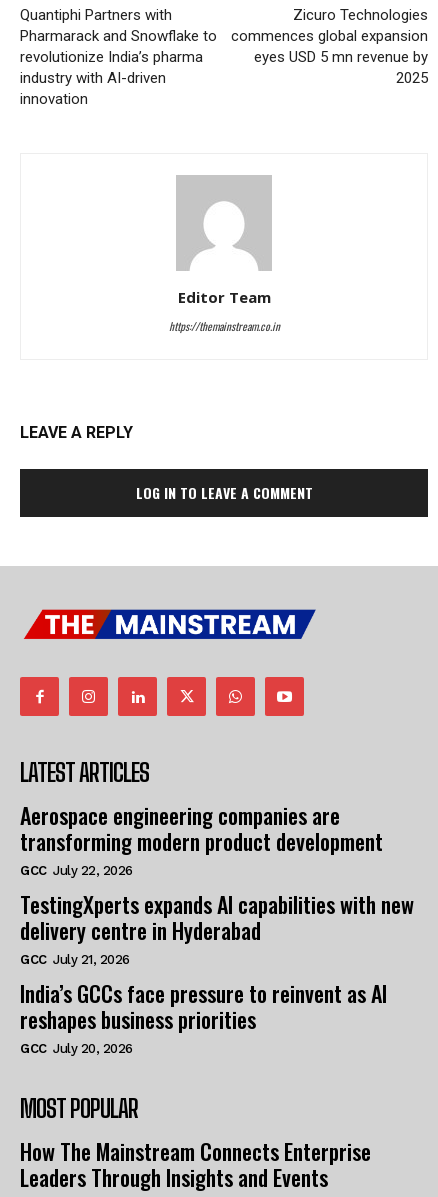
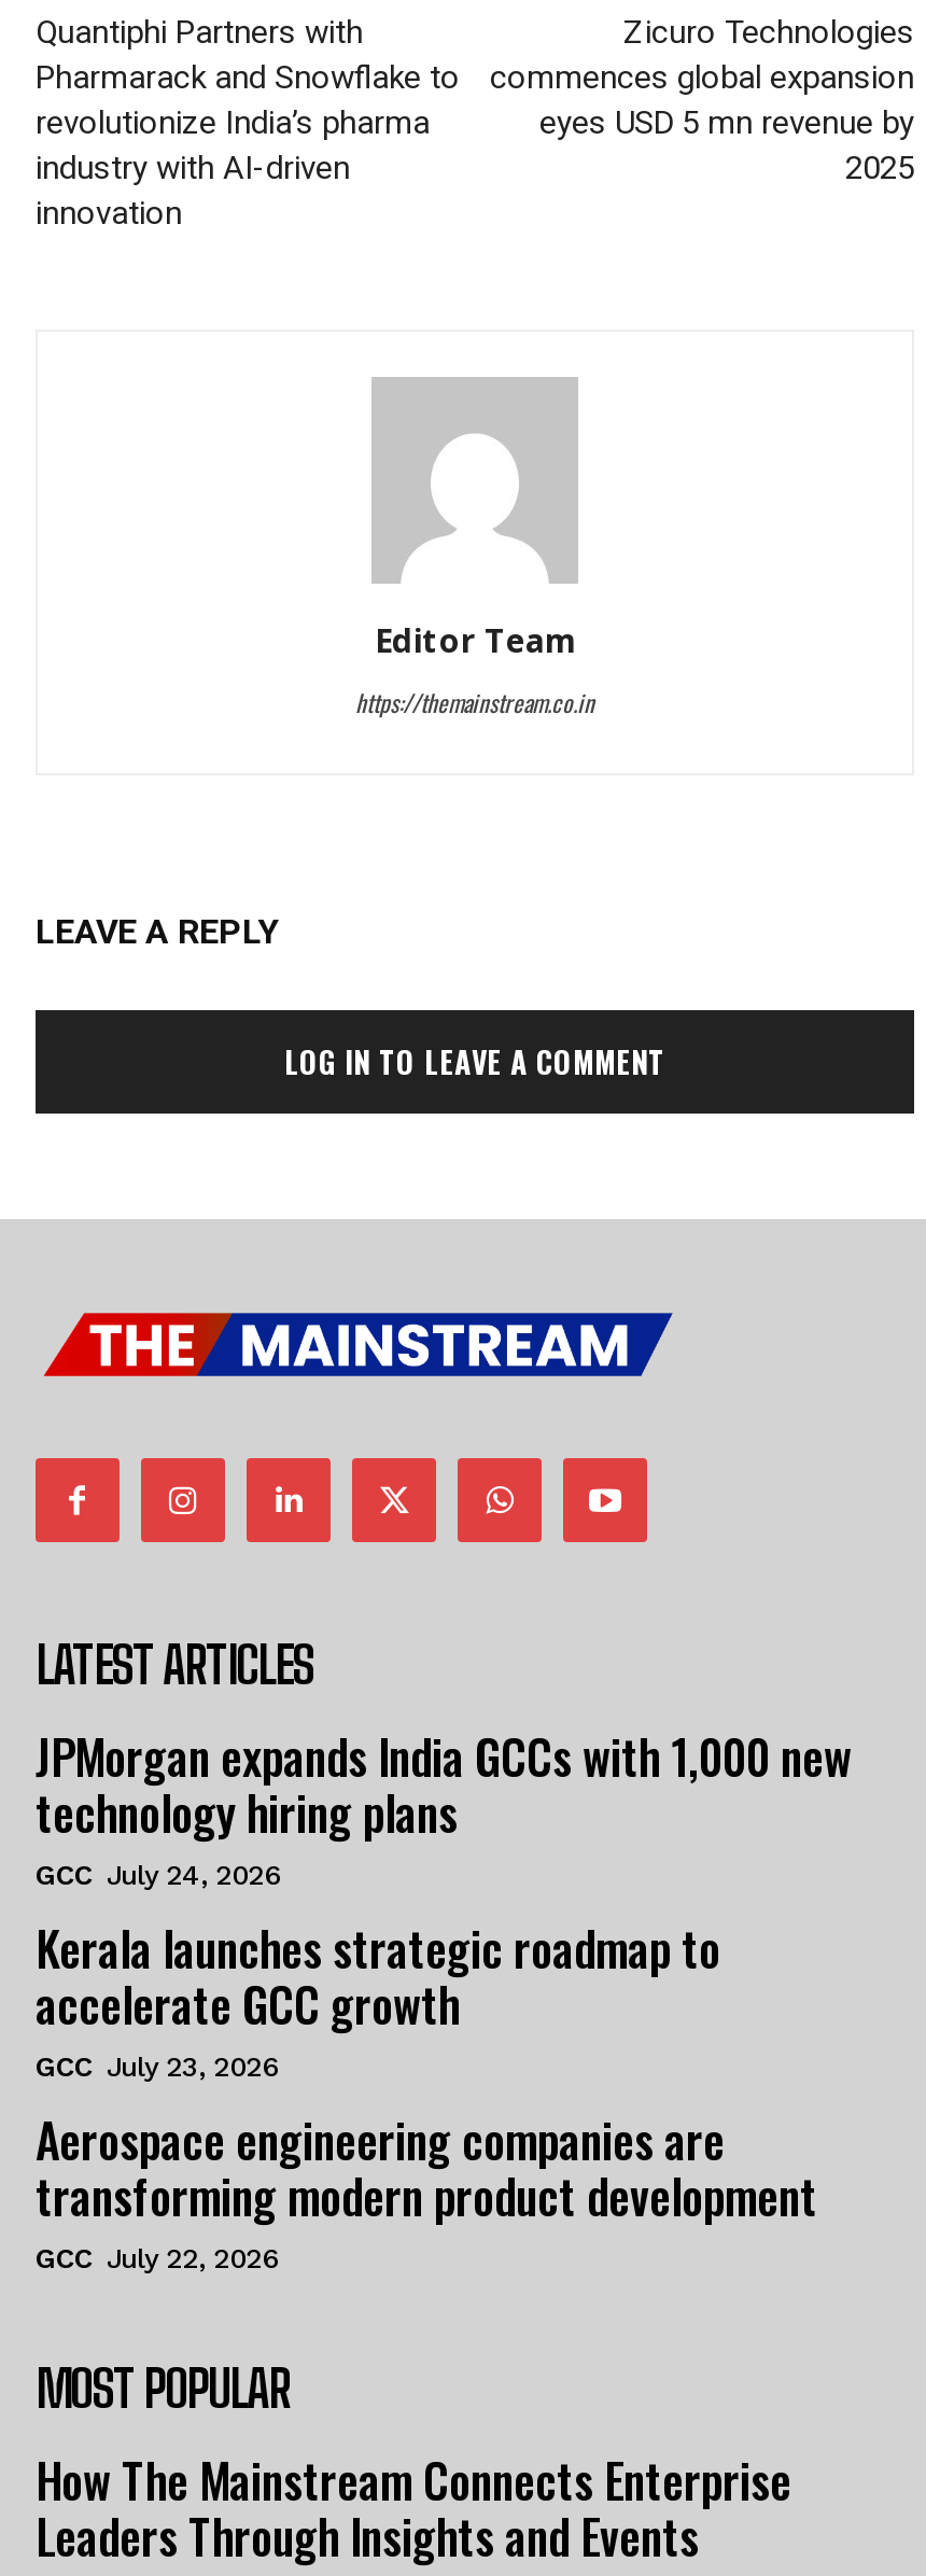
+ JPMorgan expands India GCCs with 1,000 new
+ technology hiring plans
+ GCC July 24, 2026
+ Kerala launches strategic roadmap to
+ accelerate GCC growth
+ GCC July 23, 2026

moved down: Aerospace engineering companies are | transforming modern product development | GCC July 22, 2026

- TestingXperts expands AI capabilities with new
- delivery centre in Hyderabad
- GCC July 21, 2026
- India’s GCCs face pressure to reinvent as AI
- reshapes business priorities
- GCC July 20, 2026
